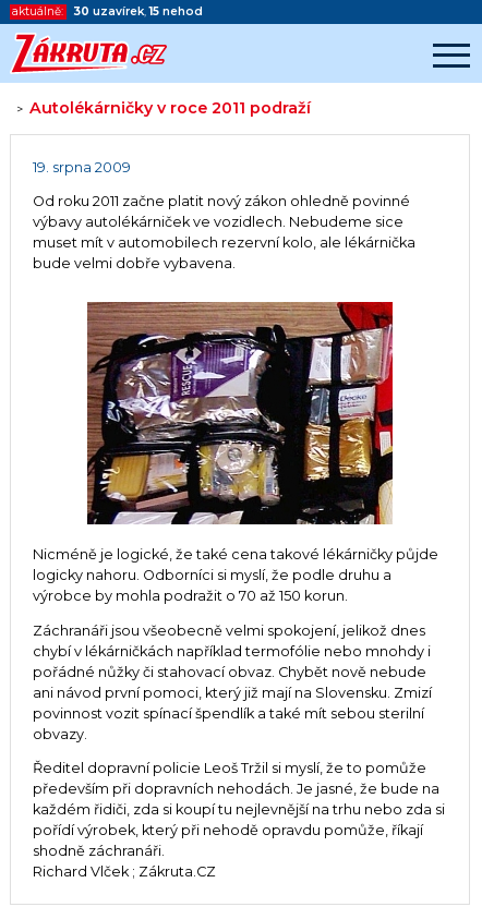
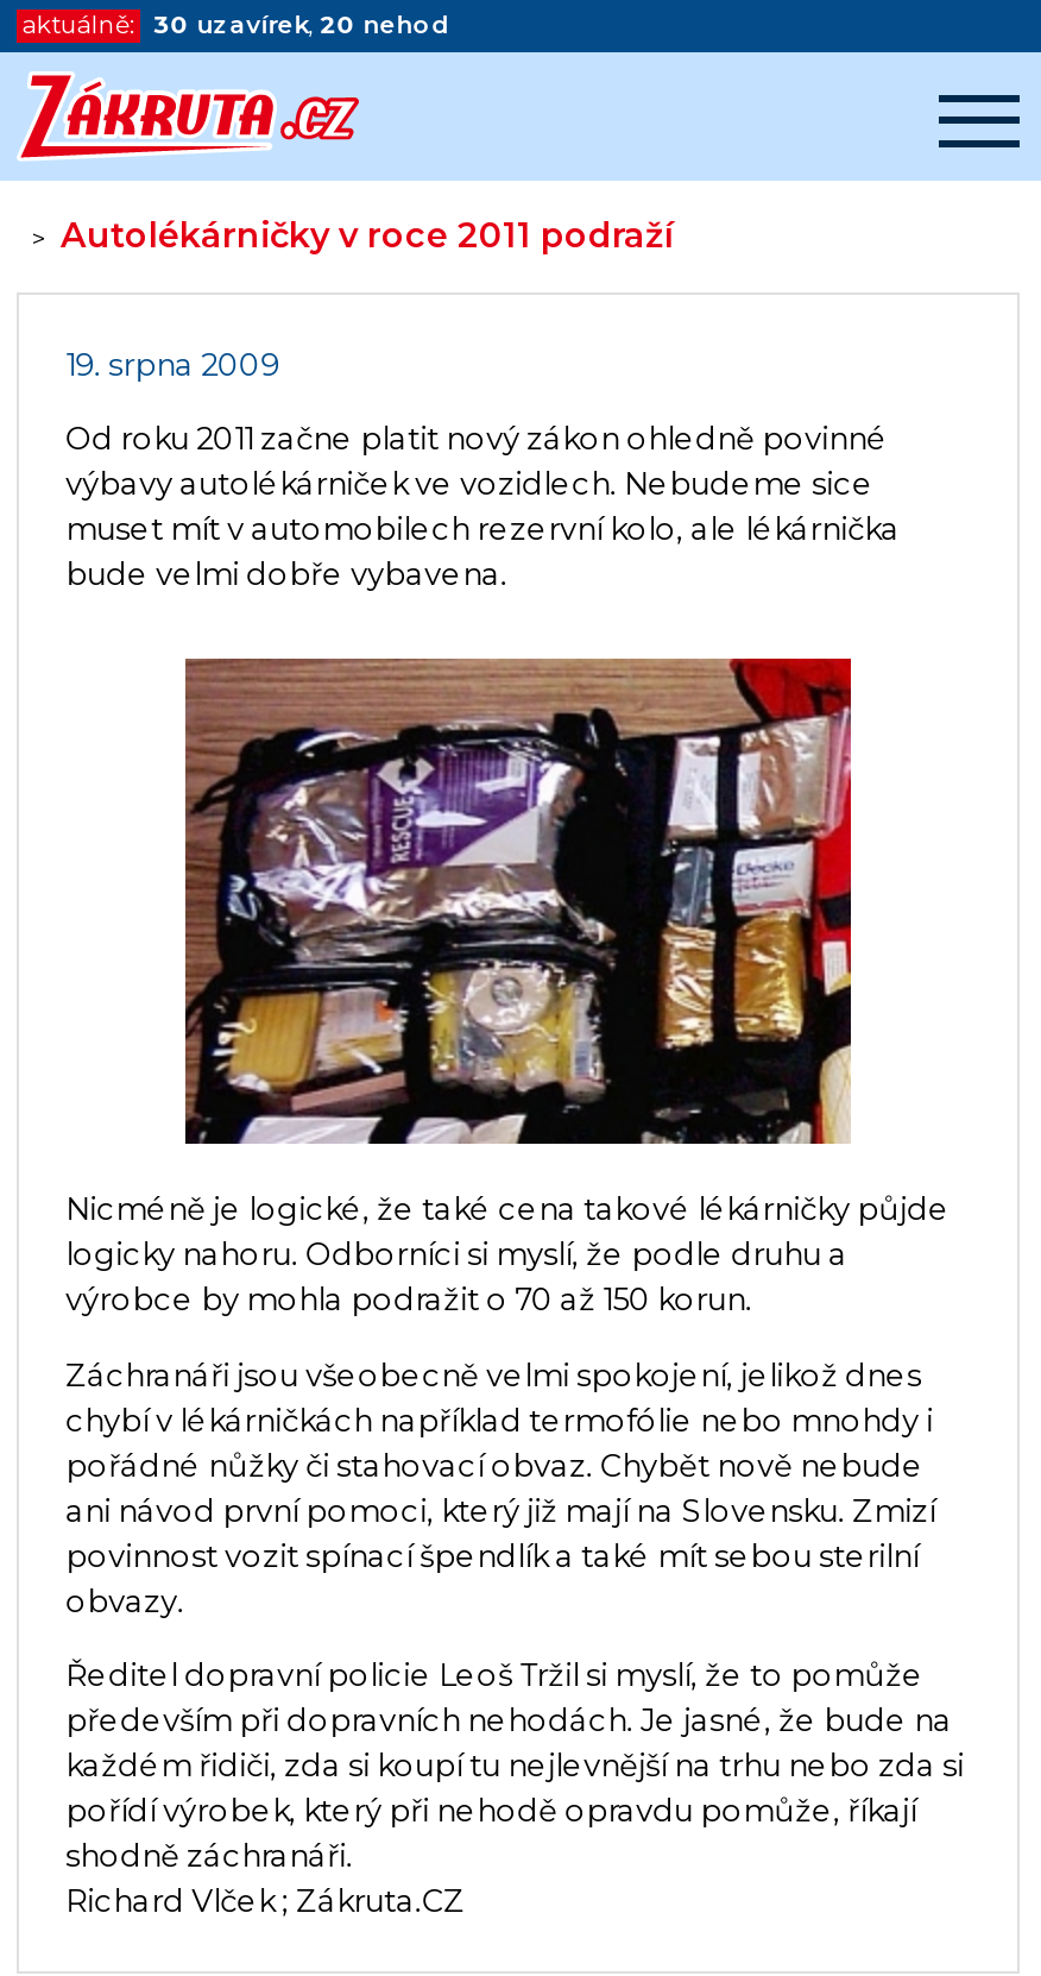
- 30 uzavírek, 15 nehod
+ 30 uzavírek, 20 nehod
